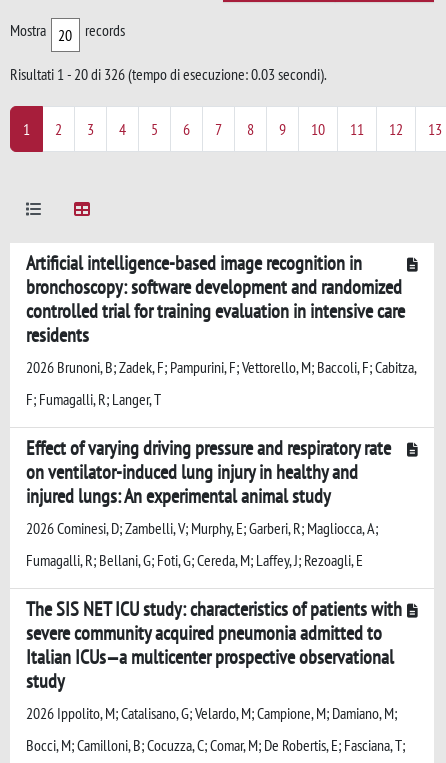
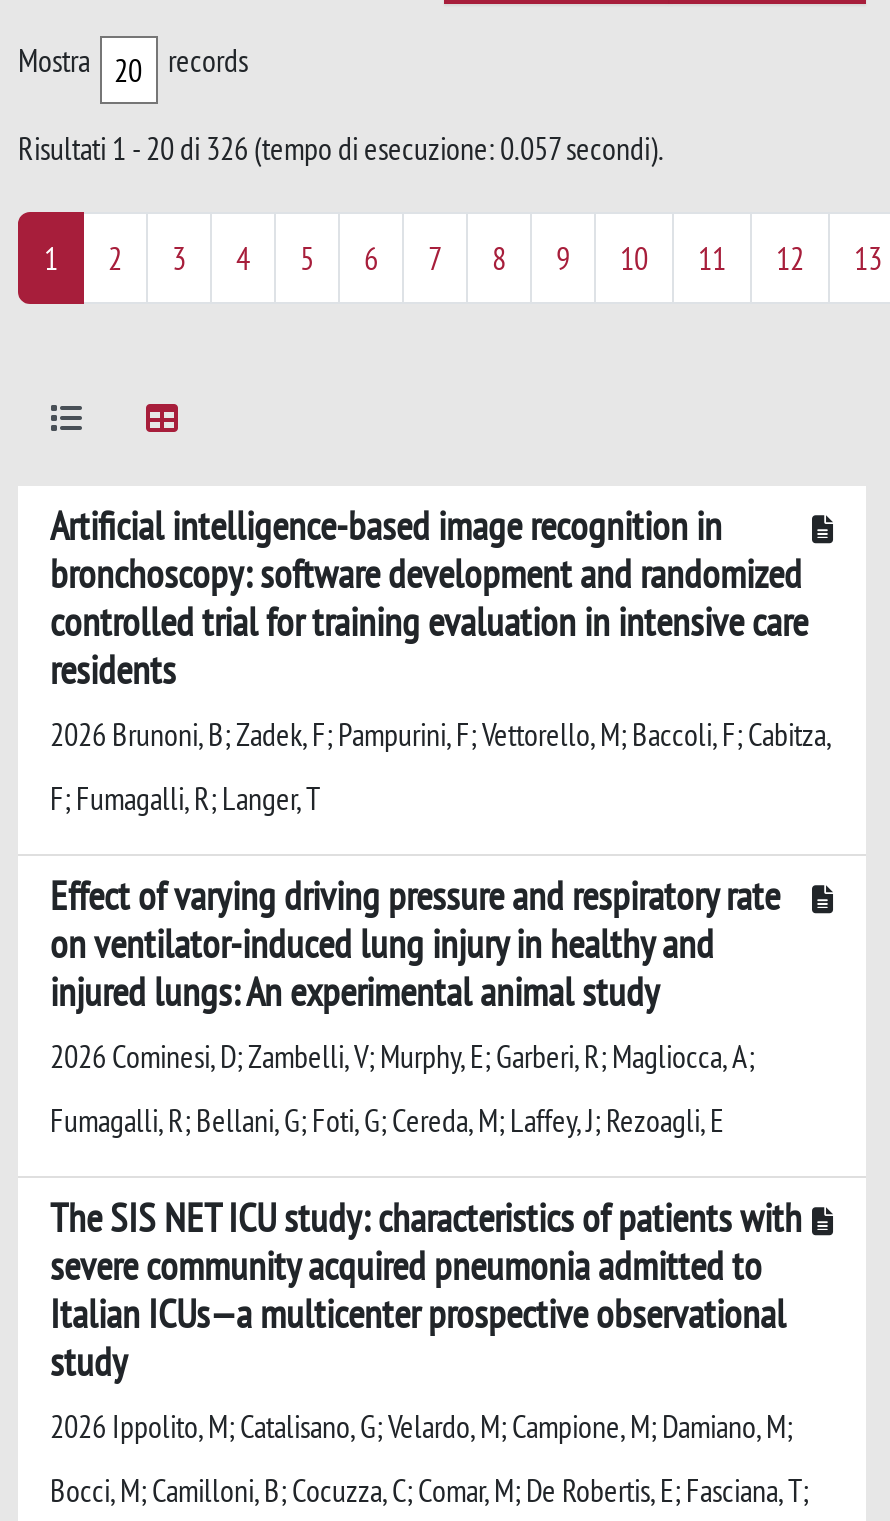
- Risultati 1 - 20 di 326 (tempo di esecuzione: 0.03 secondi).
+ Risultati 1 - 20 di 326 (tempo di esecuzione: 0.057 secondi).
